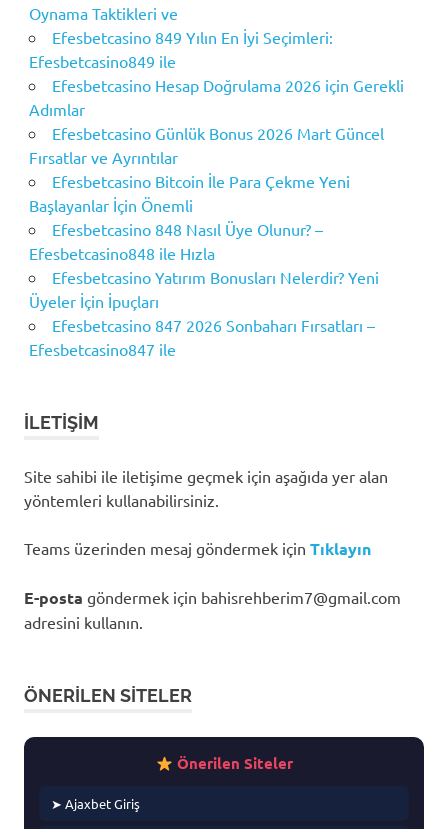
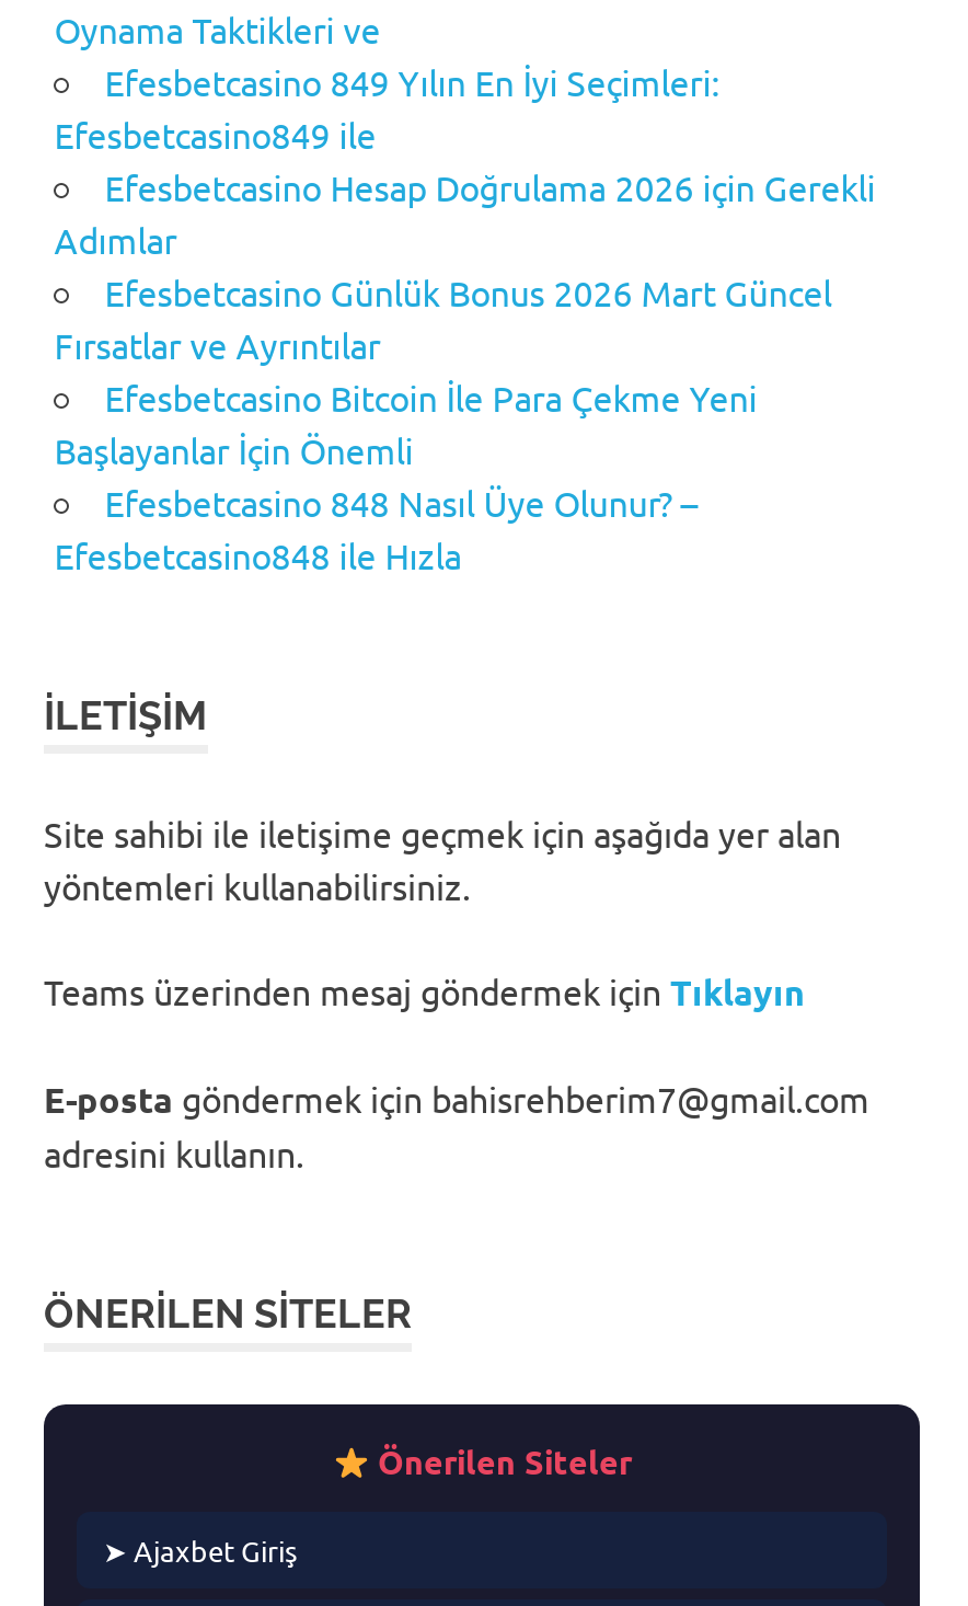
- Efesbetcasino Yatırım Bonusları Nelerdir? Yeni
- Üyeler İçin İpuçları
- Efesbetcasino 847 2026 Sonbaharı Fırsatları –
- Efesbetcasino847 ile
